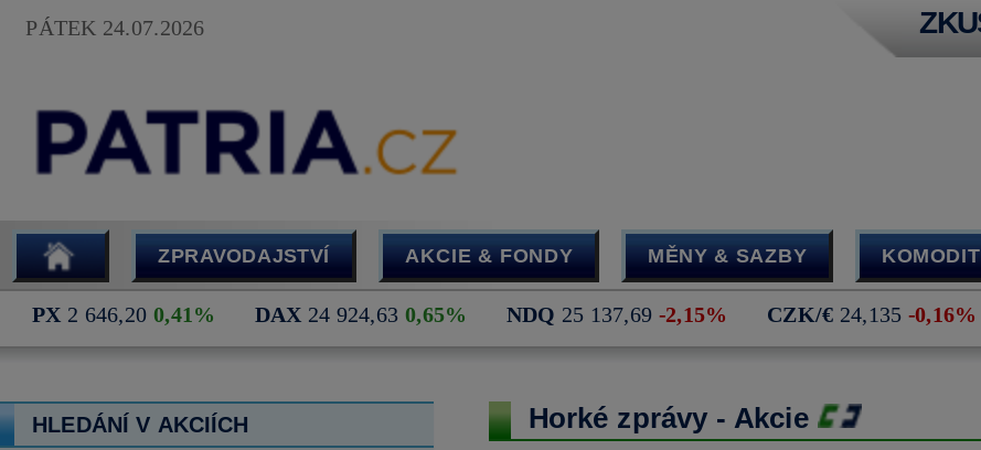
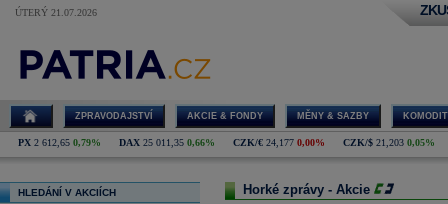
- PÁTEK 24.07.2026
+ ÚTERÝ 21.07.2026

- PX 2 646,20 0,41%
- DAX 24 924,63 0,65%
- NDQ 25 137,69 -2,15%
- CZK/€ 24,135 -0,16%
+ PX 2 612,65 0,79%
+ DAX 25 011,35 0,66%
+ CZK/€ 24,177 0,00%
+ CZK/$ 21,203 0,05%
